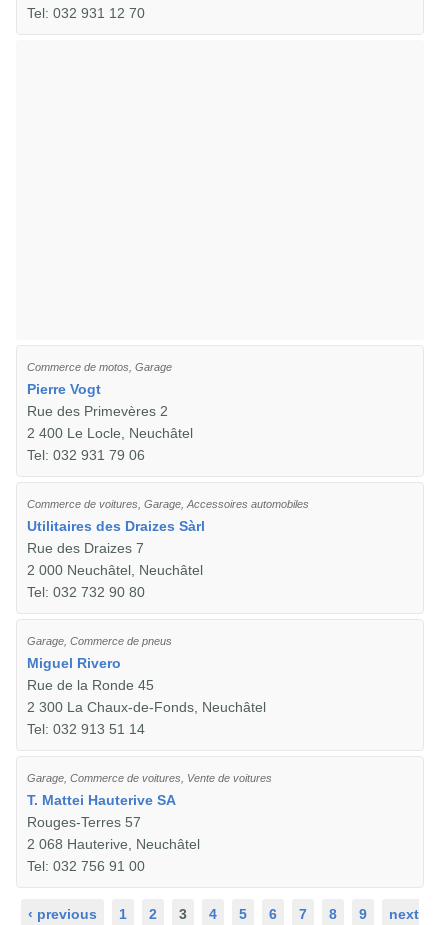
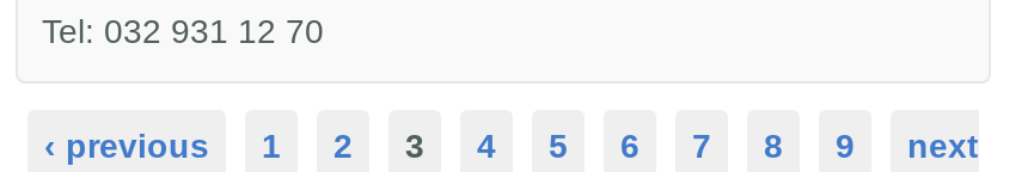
- Commerce de motos, Garage
- Pierre Vogt
- Rue des Primevères 2
- 2 400 Le Locle, Neuchâtel
- Tel: 032 931 79 06
- Commerce de voitures, Garage, Accessoires automobiles
- Utilitaires des Draizes Sàrl
- Rue des Draizes 7
- 2 000 Neuchâtel, Neuchâtel
- Tel: 032 732 90 80
- Garage, Commerce de pneus
- Miguel Rivero
- Rue de la Ronde 45
- 2 300 La Chaux-de-Fonds, Neuchâtel
- Tel: 032 913 51 14
- Garage, Commerce de voitures, Vente de voitures
- T. Mattei Hauterive SA
- Rouges-Terres 57
- 2 068 Hauterive, Neuchâtel
- Tel: 032 756 91 00
